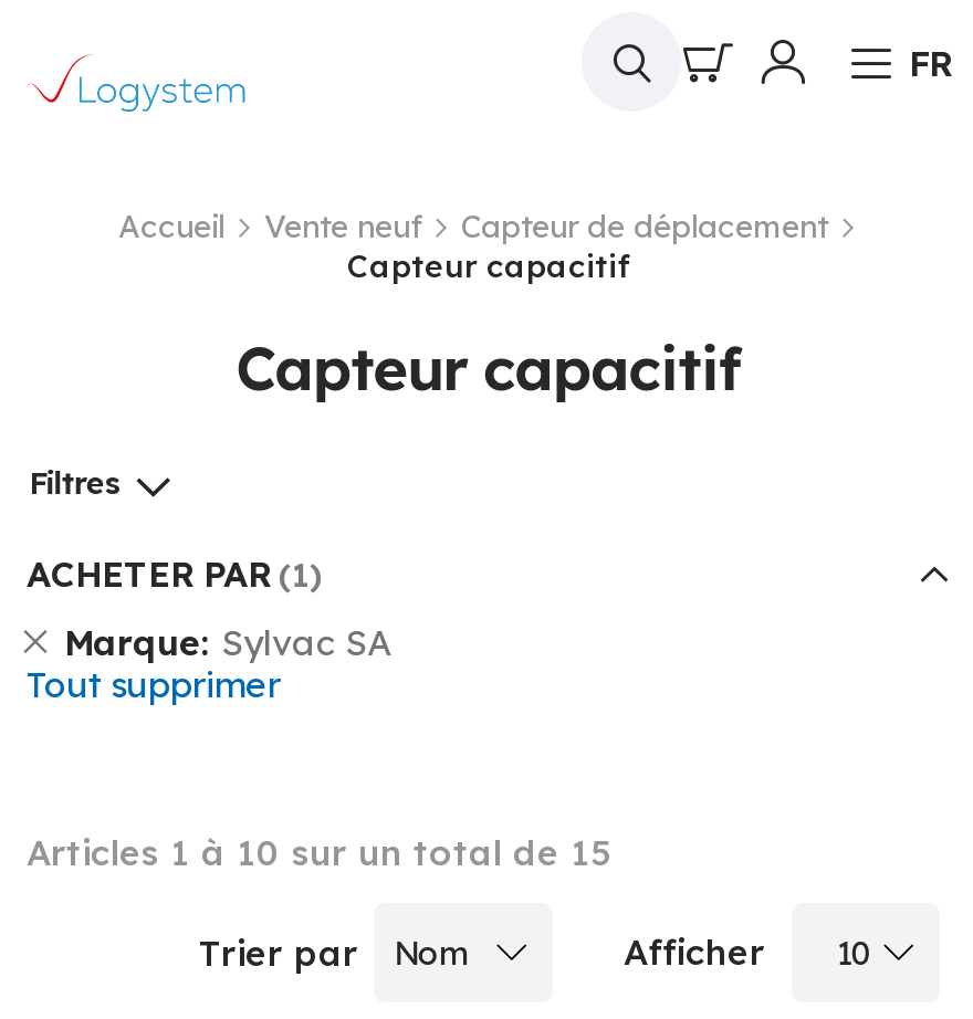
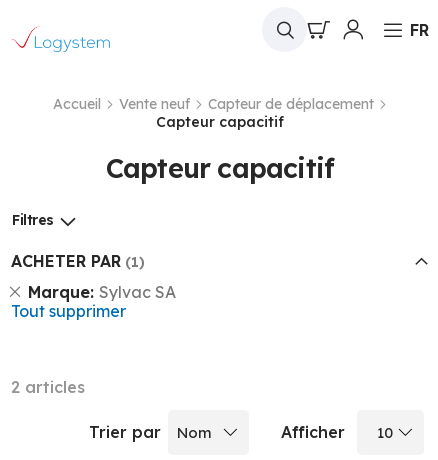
- Articles 1 à 10 sur un total de 15
+ 2 articles
